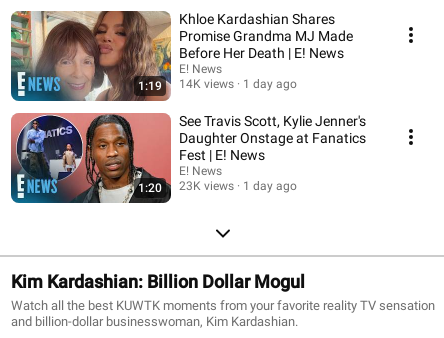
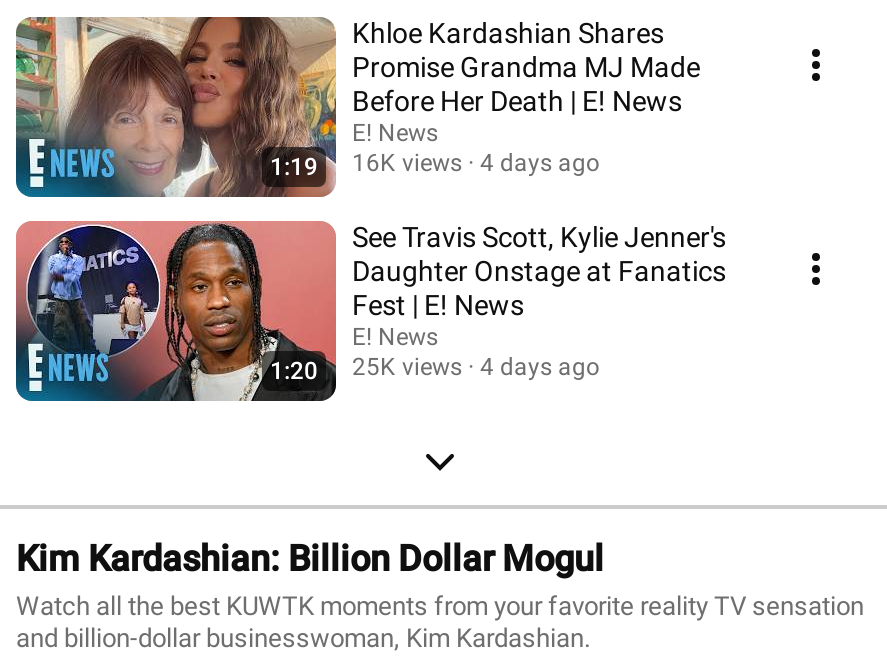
- 14K views
+ 16K views

- 1 day ago
+ 4 days ago

- 23K views
+ 25K views

- 1 day ago
+ 4 days ago
